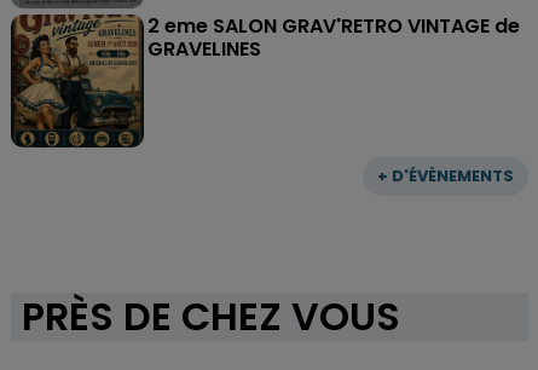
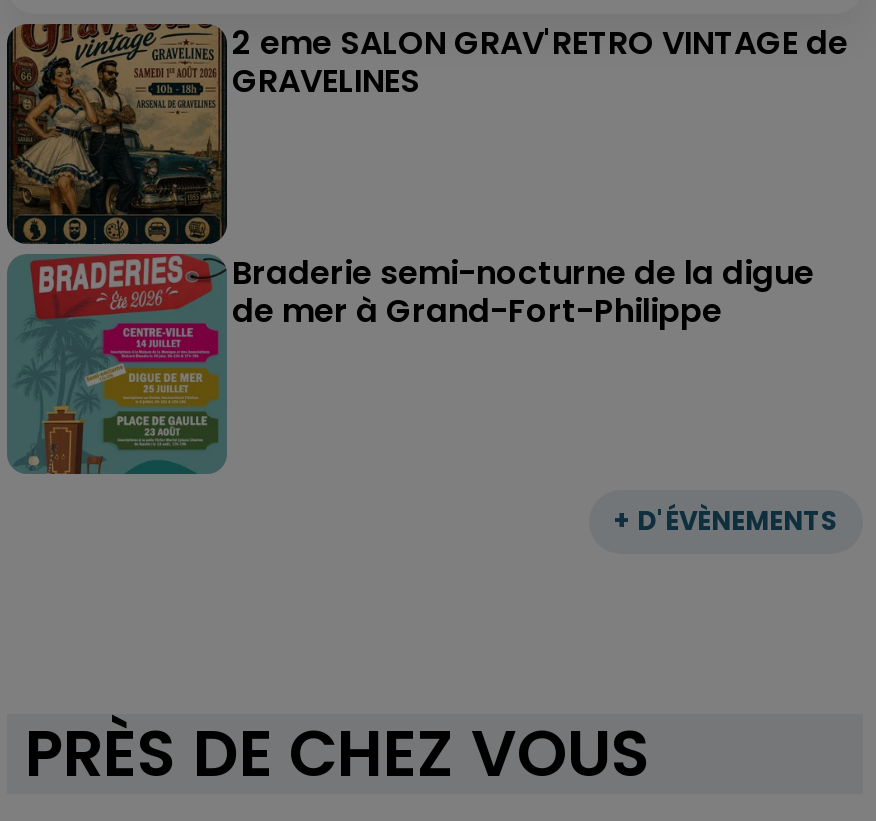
+ [image]
+ Braderie semi-nocturne de la digue
+ de mer à Grand-Fort-Philippe
